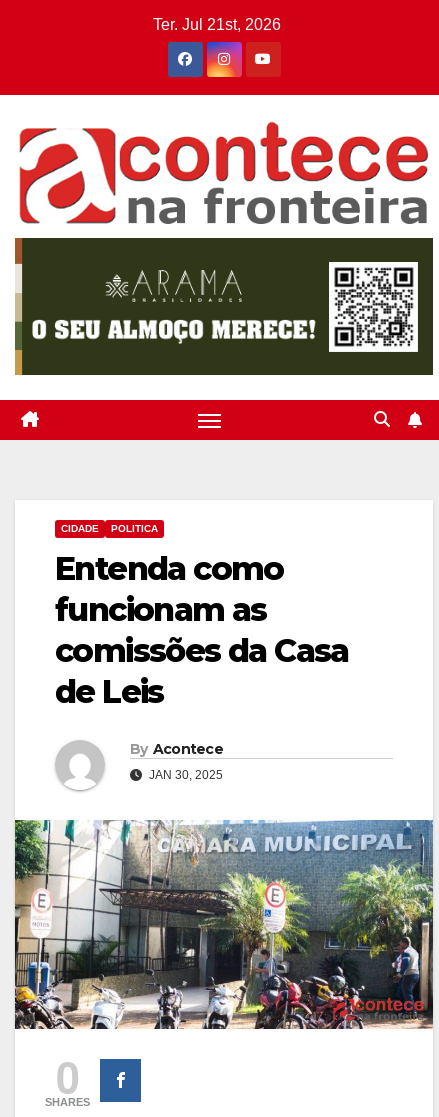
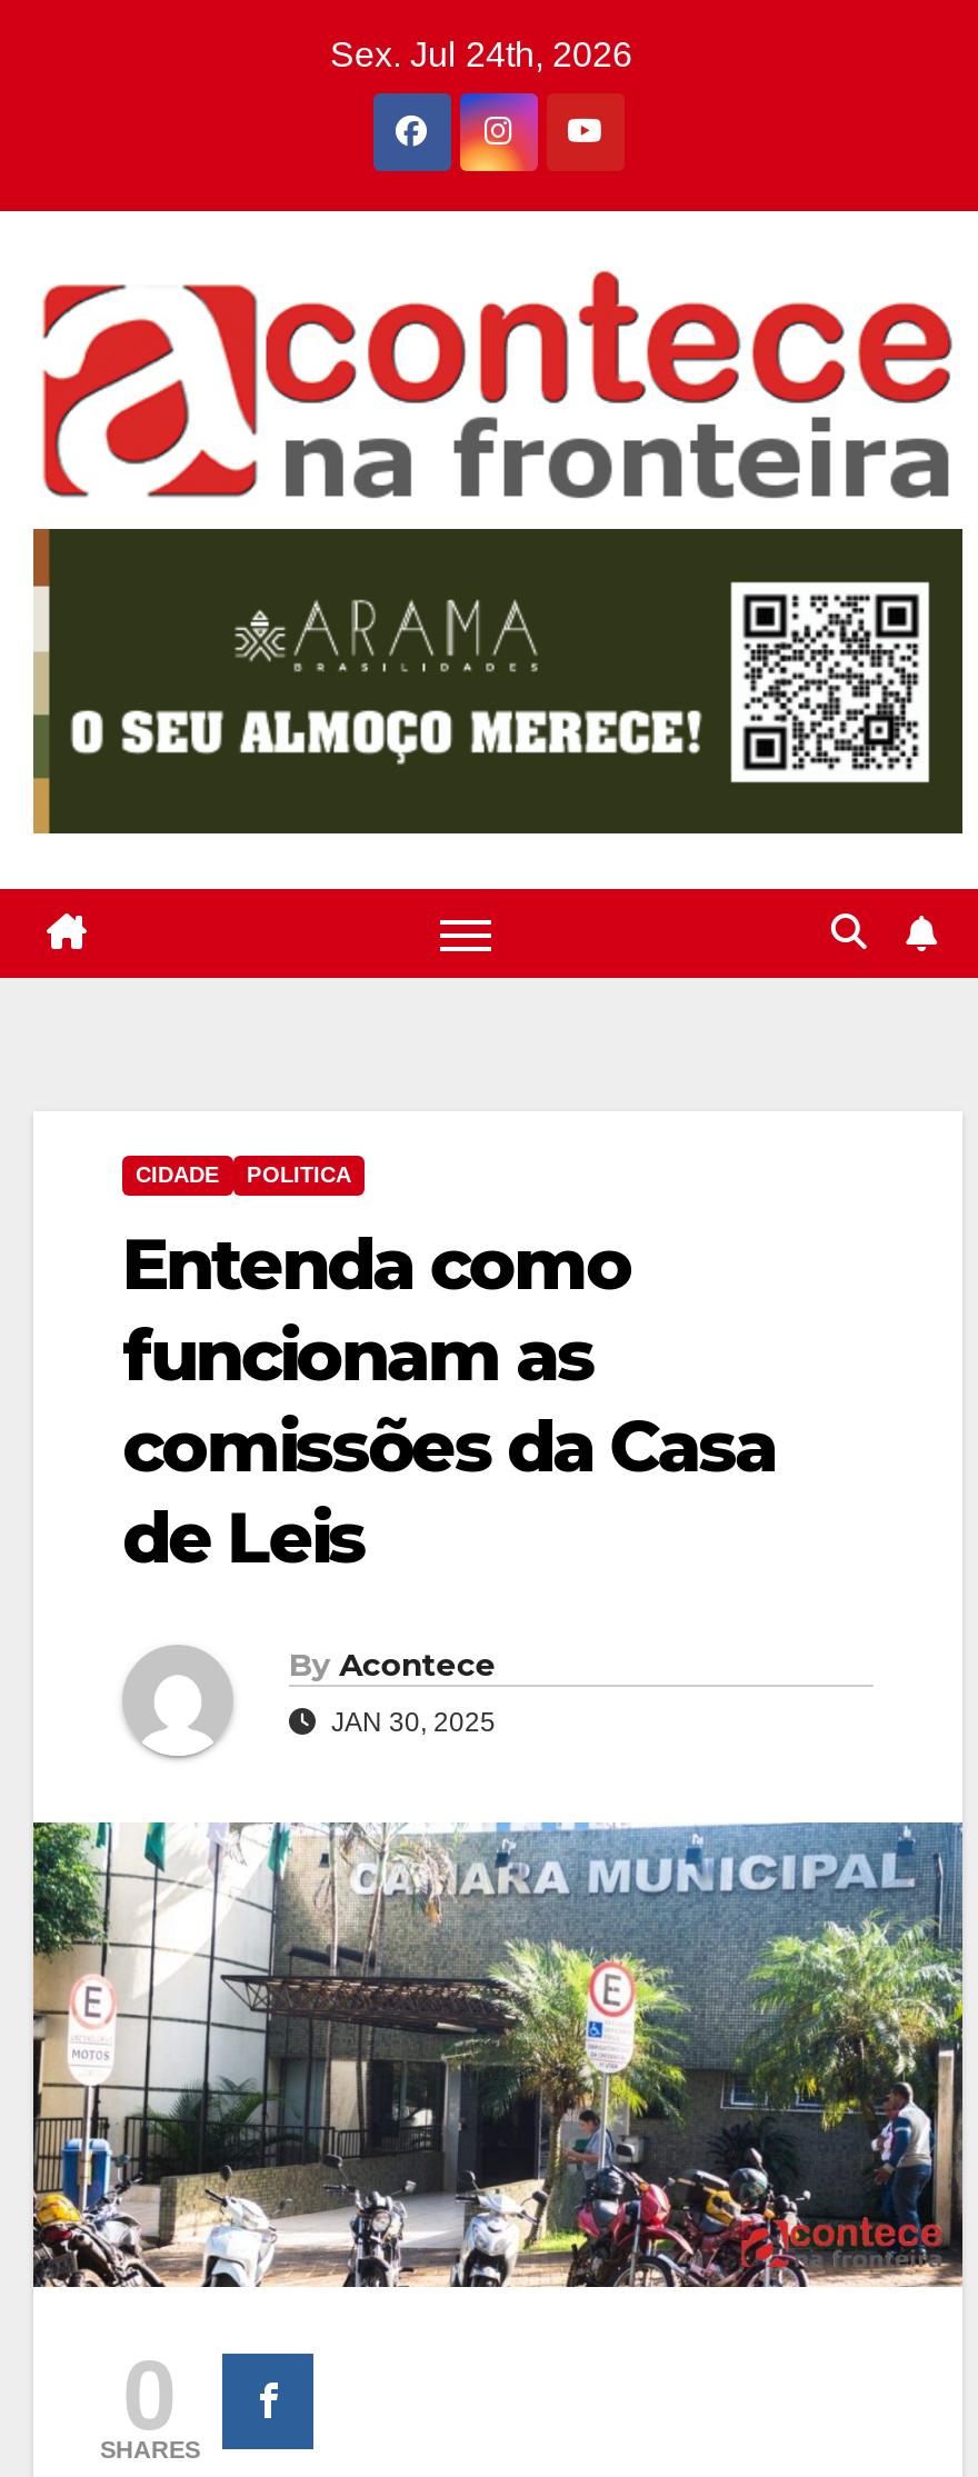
- Ter. Jul 21st, 2026
+ Sex. Jul 24th, 2026
